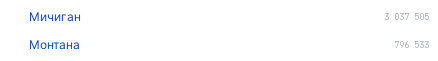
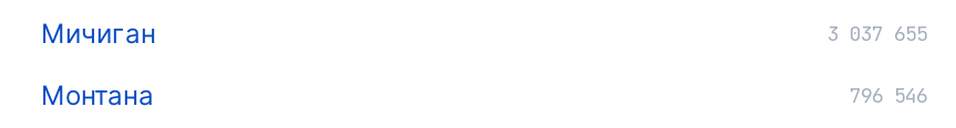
- 3 037 505
+ 3 037 655

- 796 533
+ 796 546
